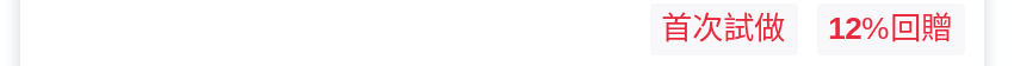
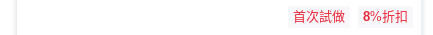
- 首次試做 12%回贈
+ 首次試做 8%折扣
